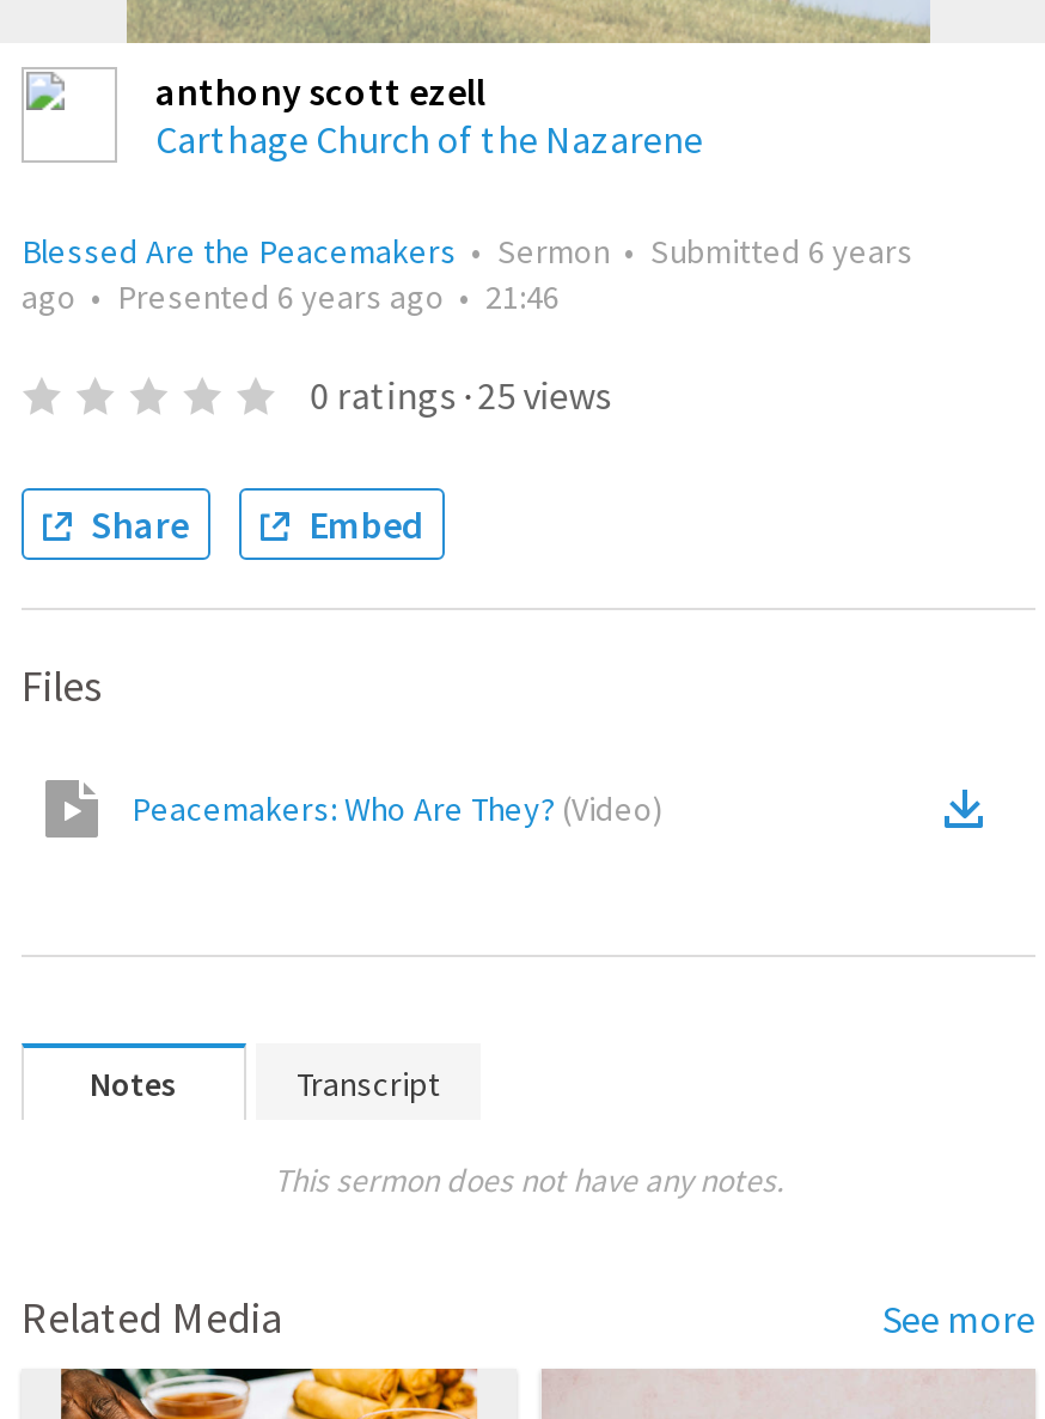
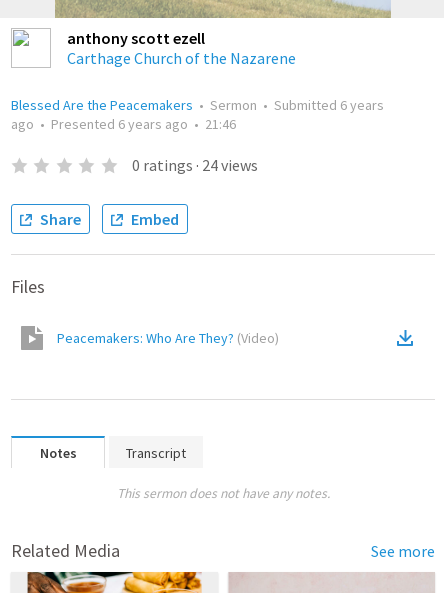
- 0 ratings · 25 views
+ 0 ratings · 24 views
